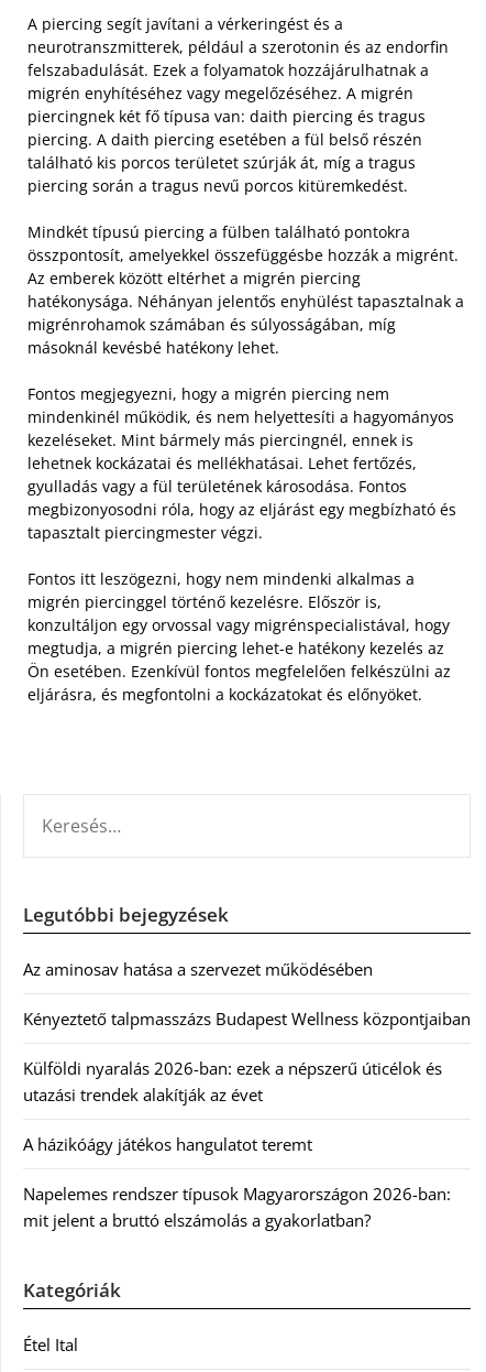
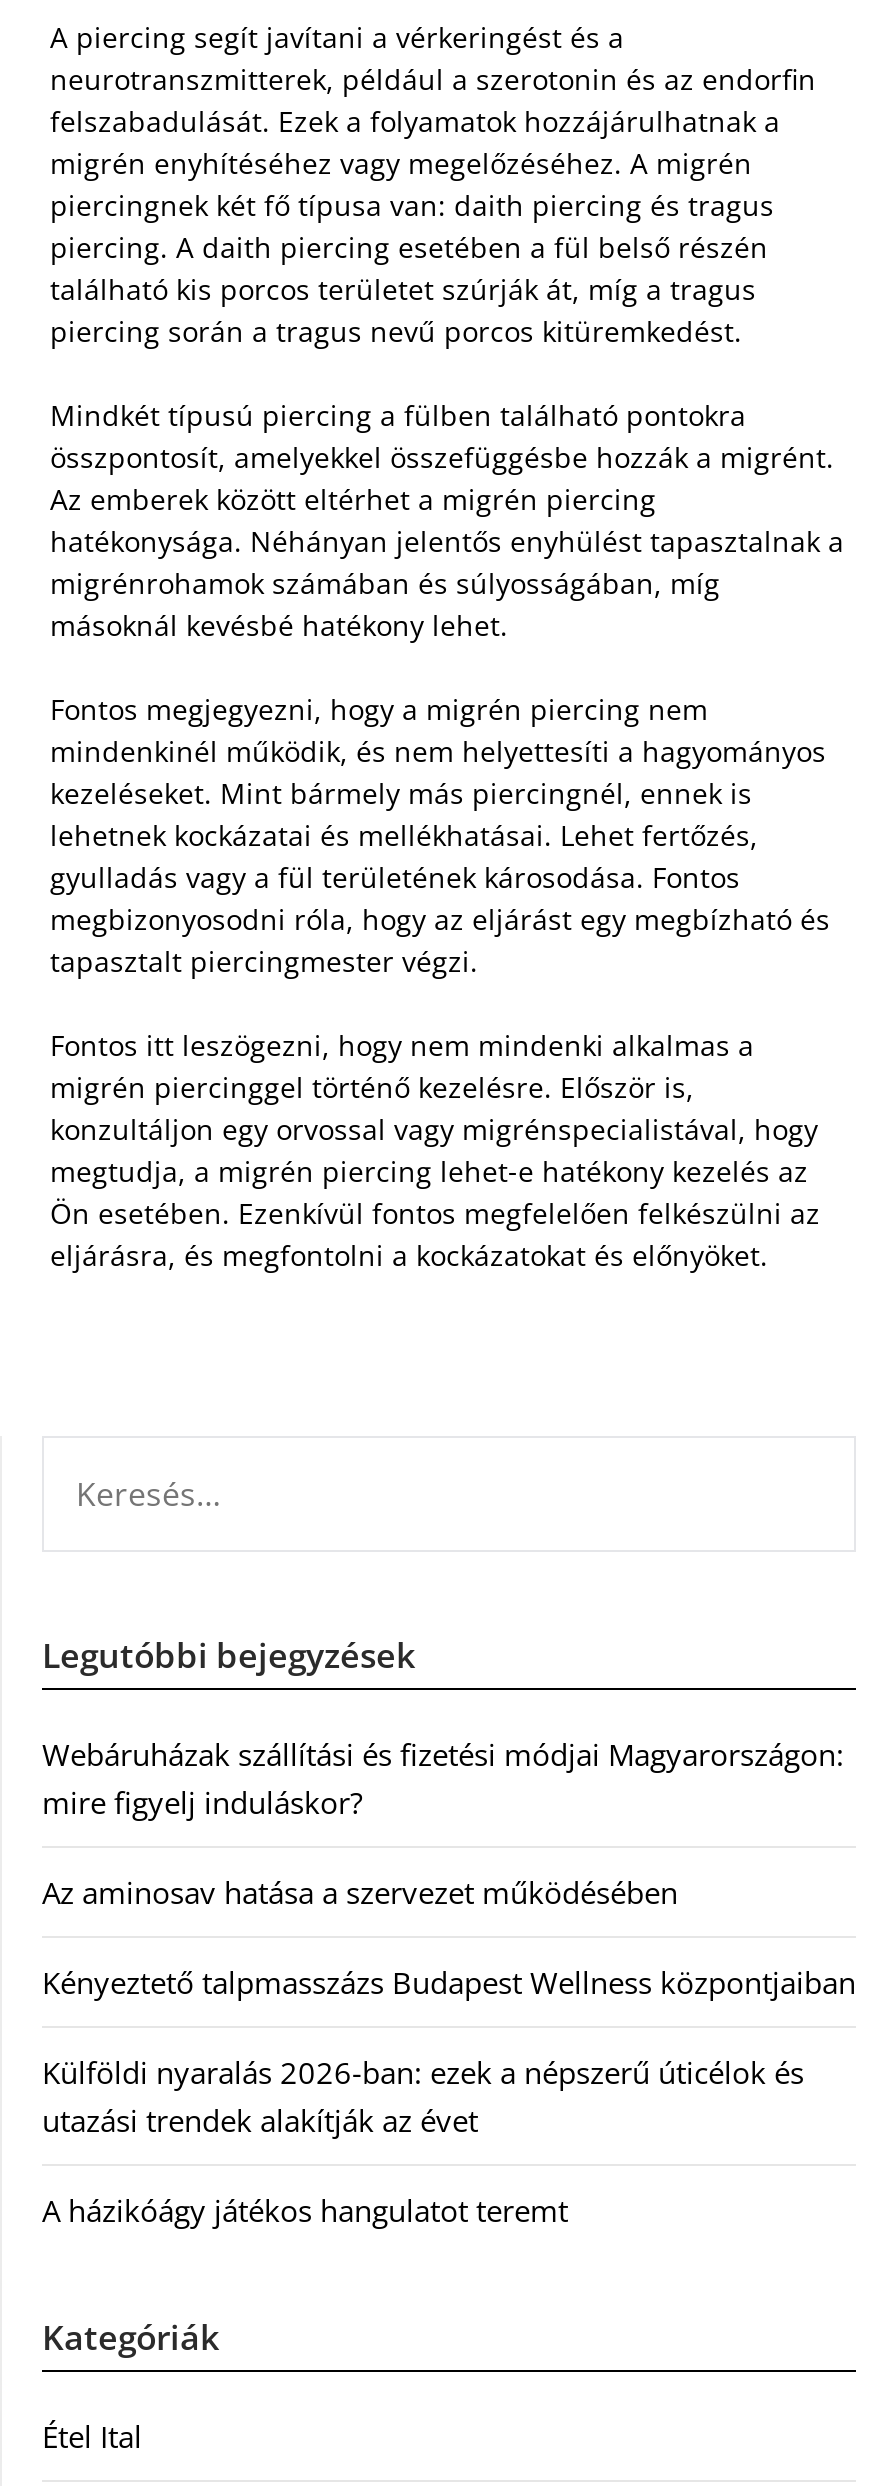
+ Webáruházak szállítási és fizetési módjai Magyarországon:
+ mire figyelj induláskor?

moved down: Az aminosav hatása a szervezet működésében | Kényeztető talpmasszázs Budapest Wellness központjaiban | Külföldi nyaralás 2026-ban: ezek a népszerű úticélok és | utazási trendek alakítják az évet | A házikóágy játékos hangulatot teremt

- Napelemes rendszer típusok Magyarországon 2026-ban:
- mit jelent a bruttó elszámolás a gyakorlatban?
